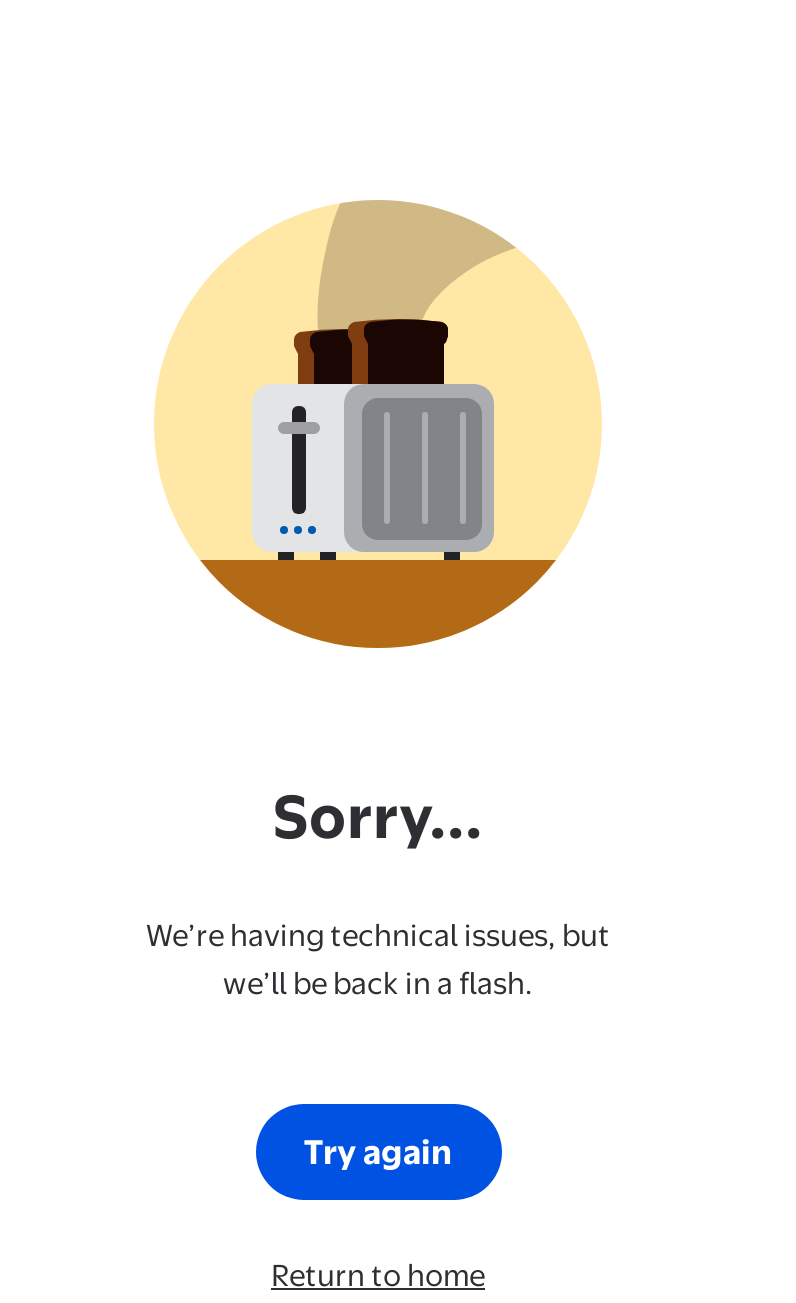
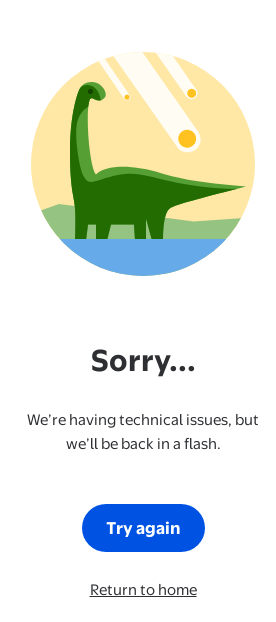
- [image]
+ [image]
